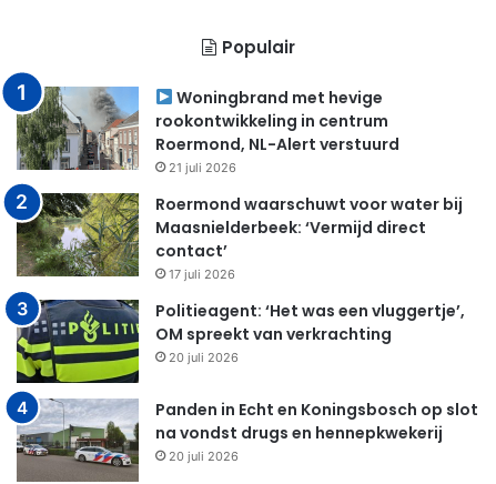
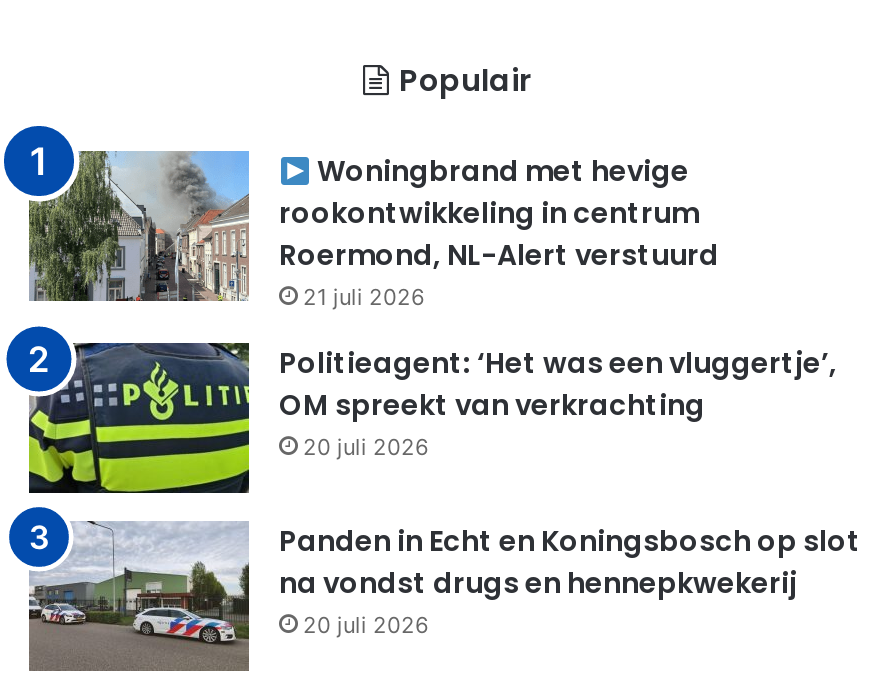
- [image]
- Roermond waarschuwt voor water bij
- Maasnielderbeek: ‘Vermijd direct
- contact’
- 17 juli 2026
